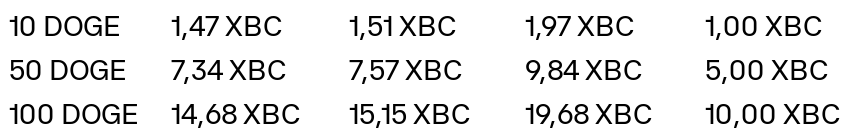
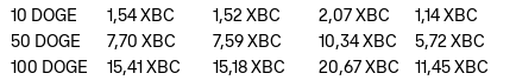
- 1,47 XBC
+ 1,54 XBC

- 1,51 XBC
+ 1,52 XBC

- 1,97 XBC
+ 2,07 XBC

- 1,00 XBC
+ 1,14 XBC

- 7,34 XBC
+ 7,70 XBC

- 7,57 XBC
+ 7,59 XBC

- 9,84 XBC
+ 10,34 XBC

- 5,00 XBC
+ 5,72 XBC

- 14,68 XBC
+ 15,41 XBC

- 15,15 XBC
+ 15,18 XBC

- 19,68 XBC
+ 20,67 XBC

- 10,00 XBC
+ 11,45 XBC
